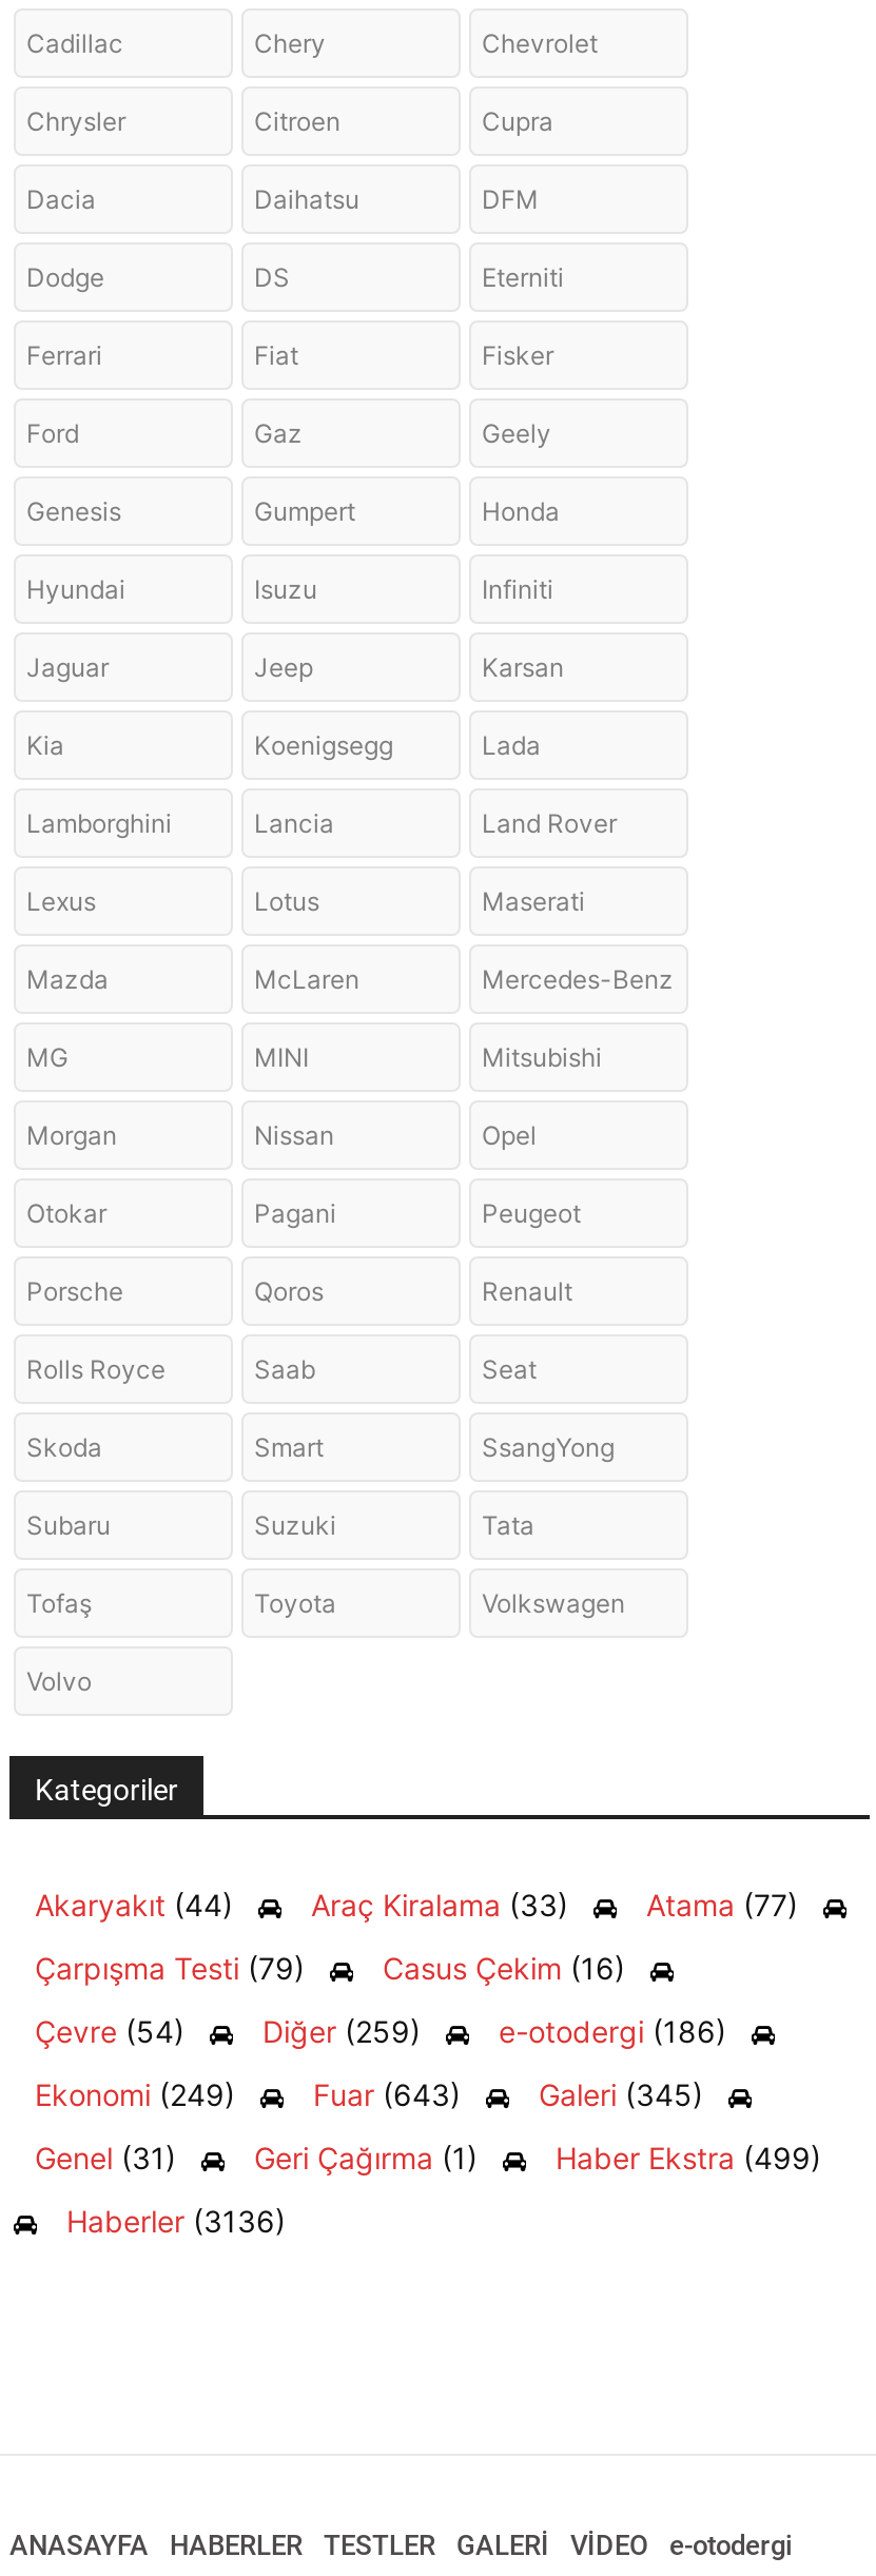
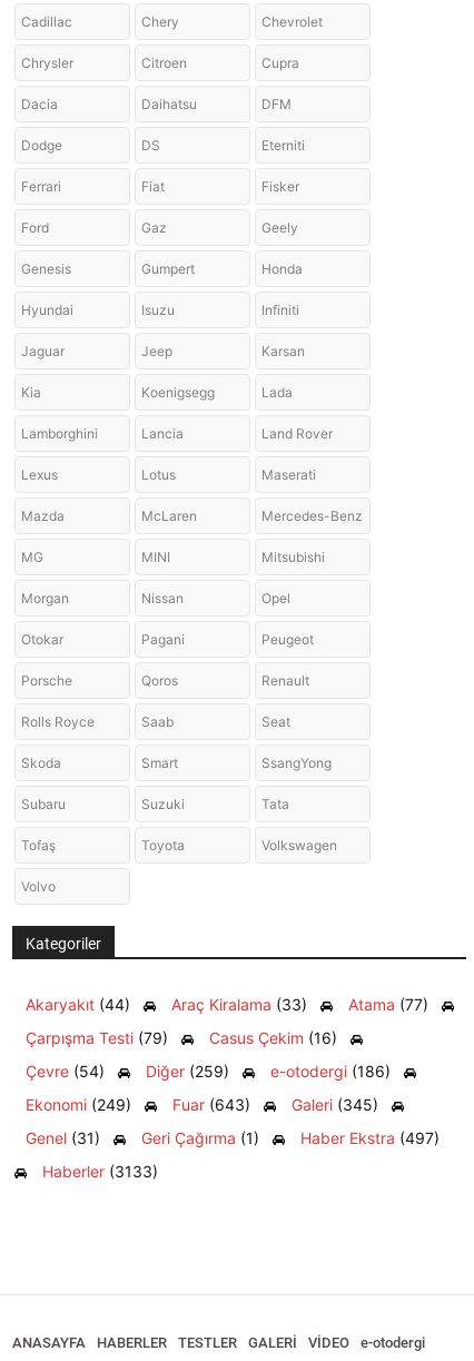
- Haber Ekstra (499)
+ Haber Ekstra (497)

- Haberler (3136)
+ Haberler (3133)
